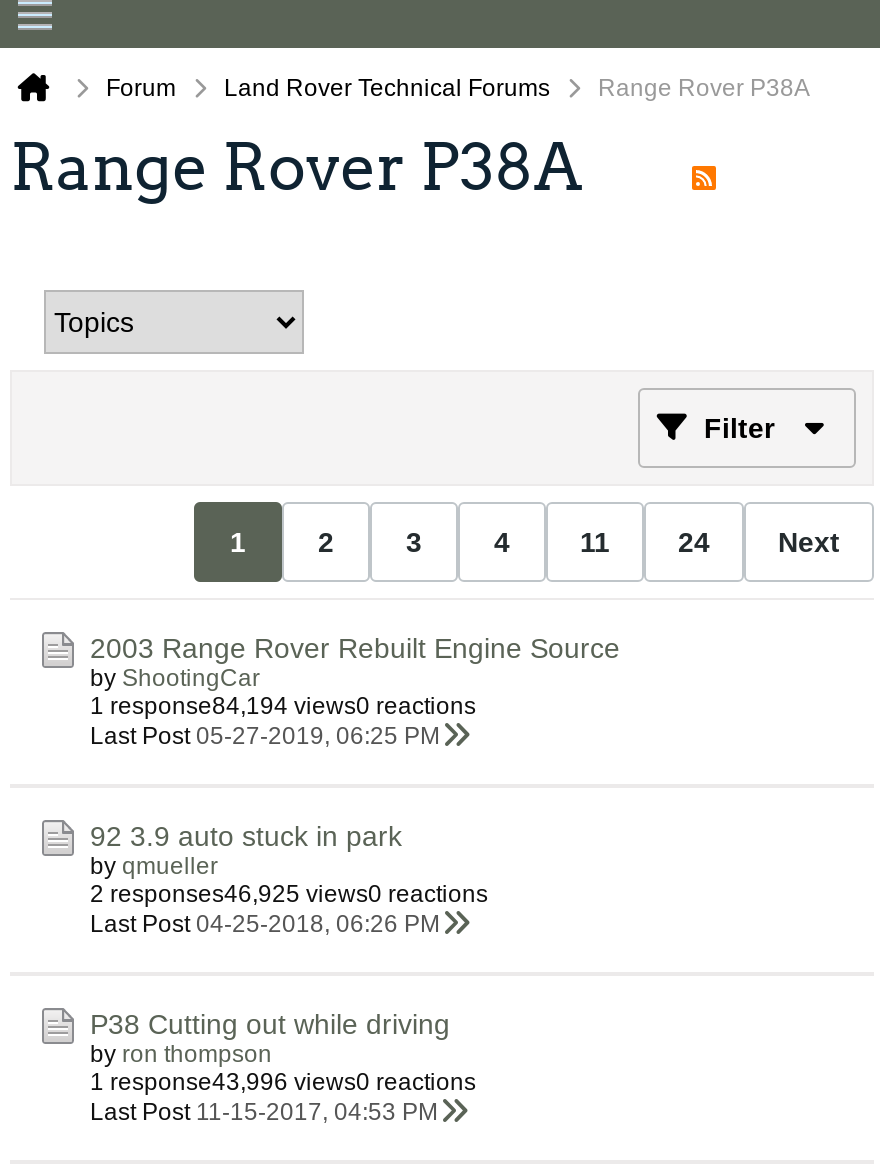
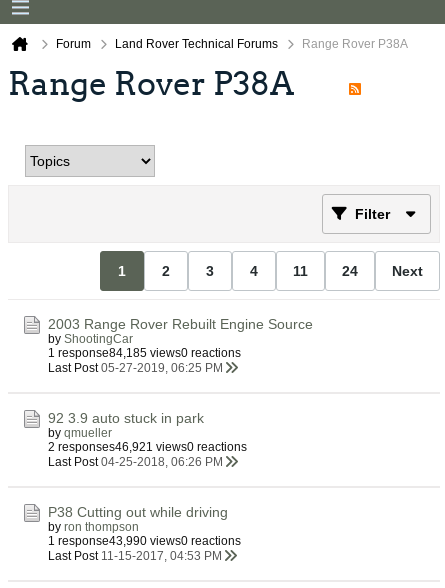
- 1 response84,194 views0 reactions
+ 1 response84,185 views0 reactions

- 2 responses46,925 views0 reactions
+ 2 responses46,921 views0 reactions

- 1 response43,996 views0 reactions
+ 1 response43,990 views0 reactions
